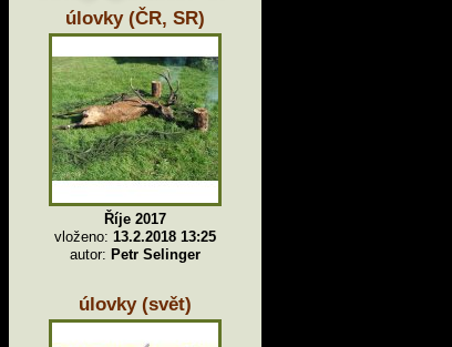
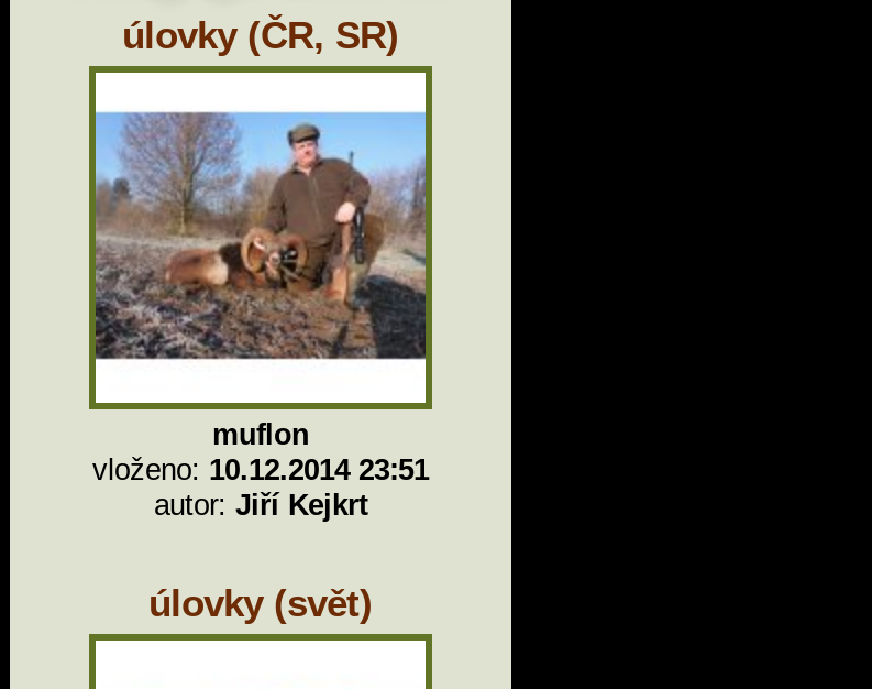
- [image]
- Říje 2017
- vloženo: 13.2.2018 13:25
- autor: Petr Selinger
+ [image]
+ muflon
+ vloženo: 10.12.2014 23:51
+ autor: Jiří Kejkrt
